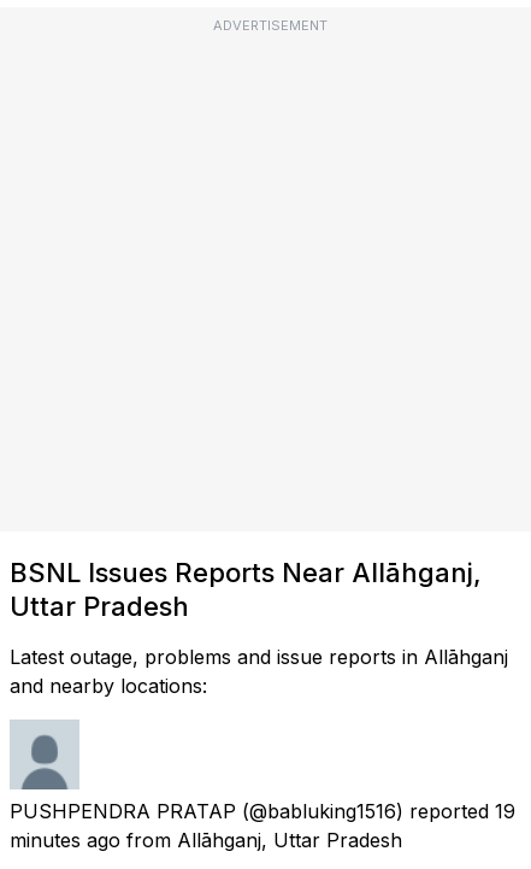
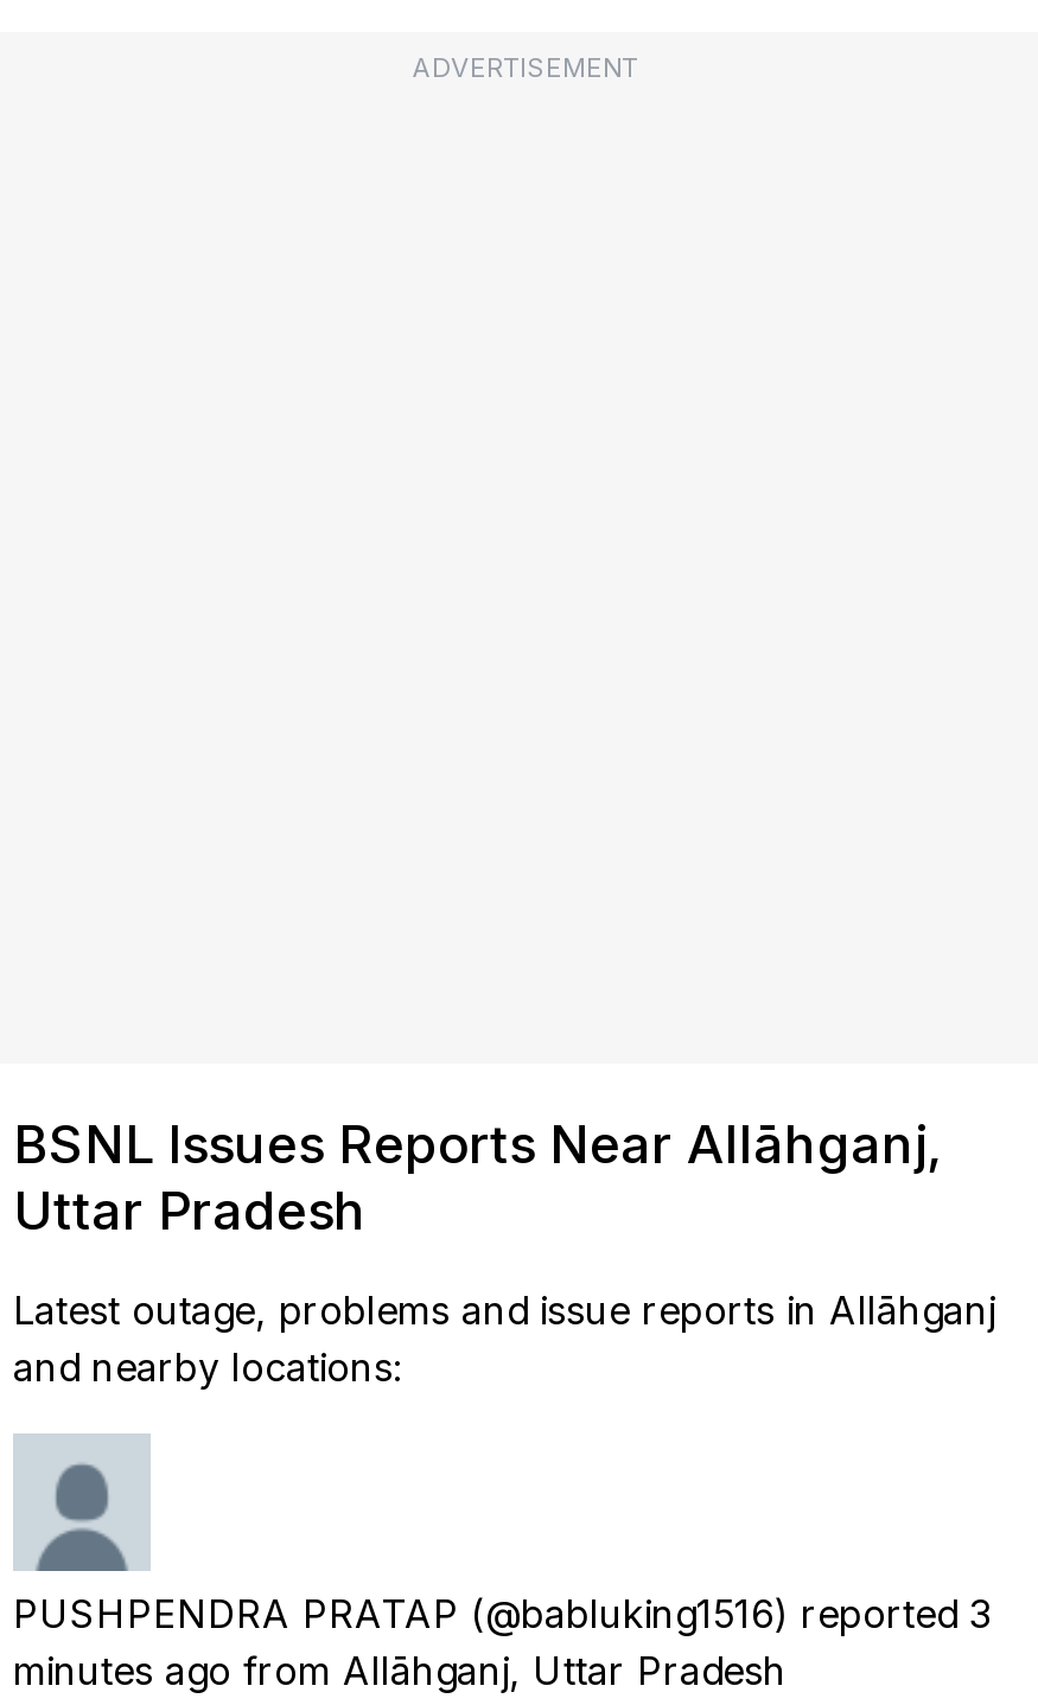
- PUSHPENDRA PRATAP (@babluking1516) reported 19
+ PUSHPENDRA PRATAP (@babluking1516) reported 3
